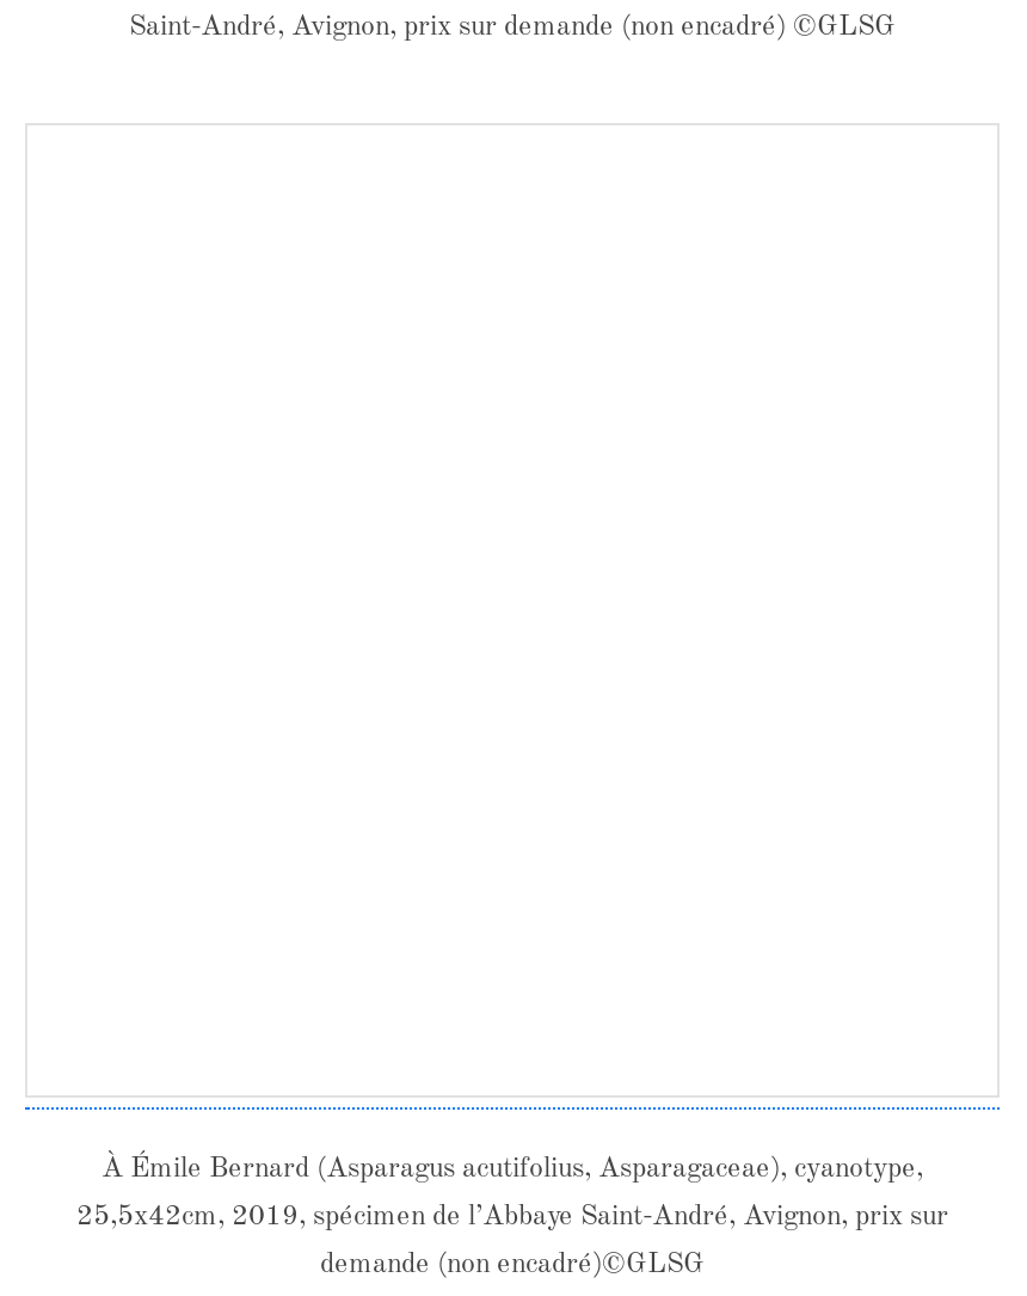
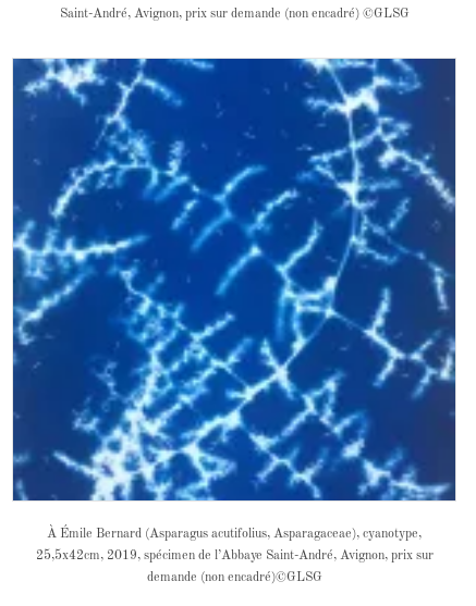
+ [image]
